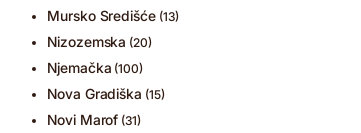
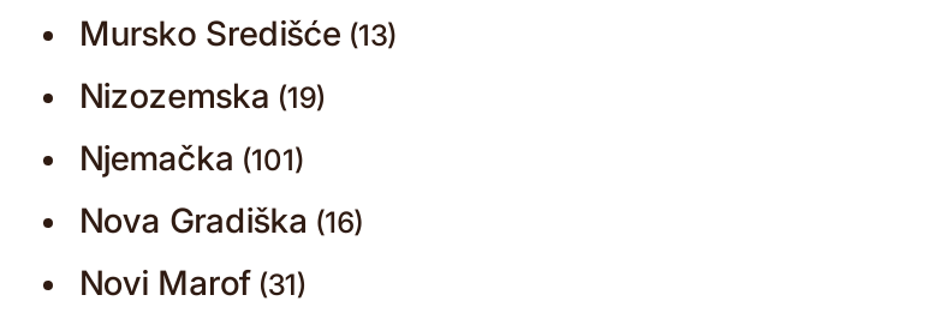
- Nizozemska (20)
+ Nizozemska (19)

- Njemačka (100)
+ Njemačka (101)

- Nova Gradiška (15)
+ Nova Gradiška (16)
